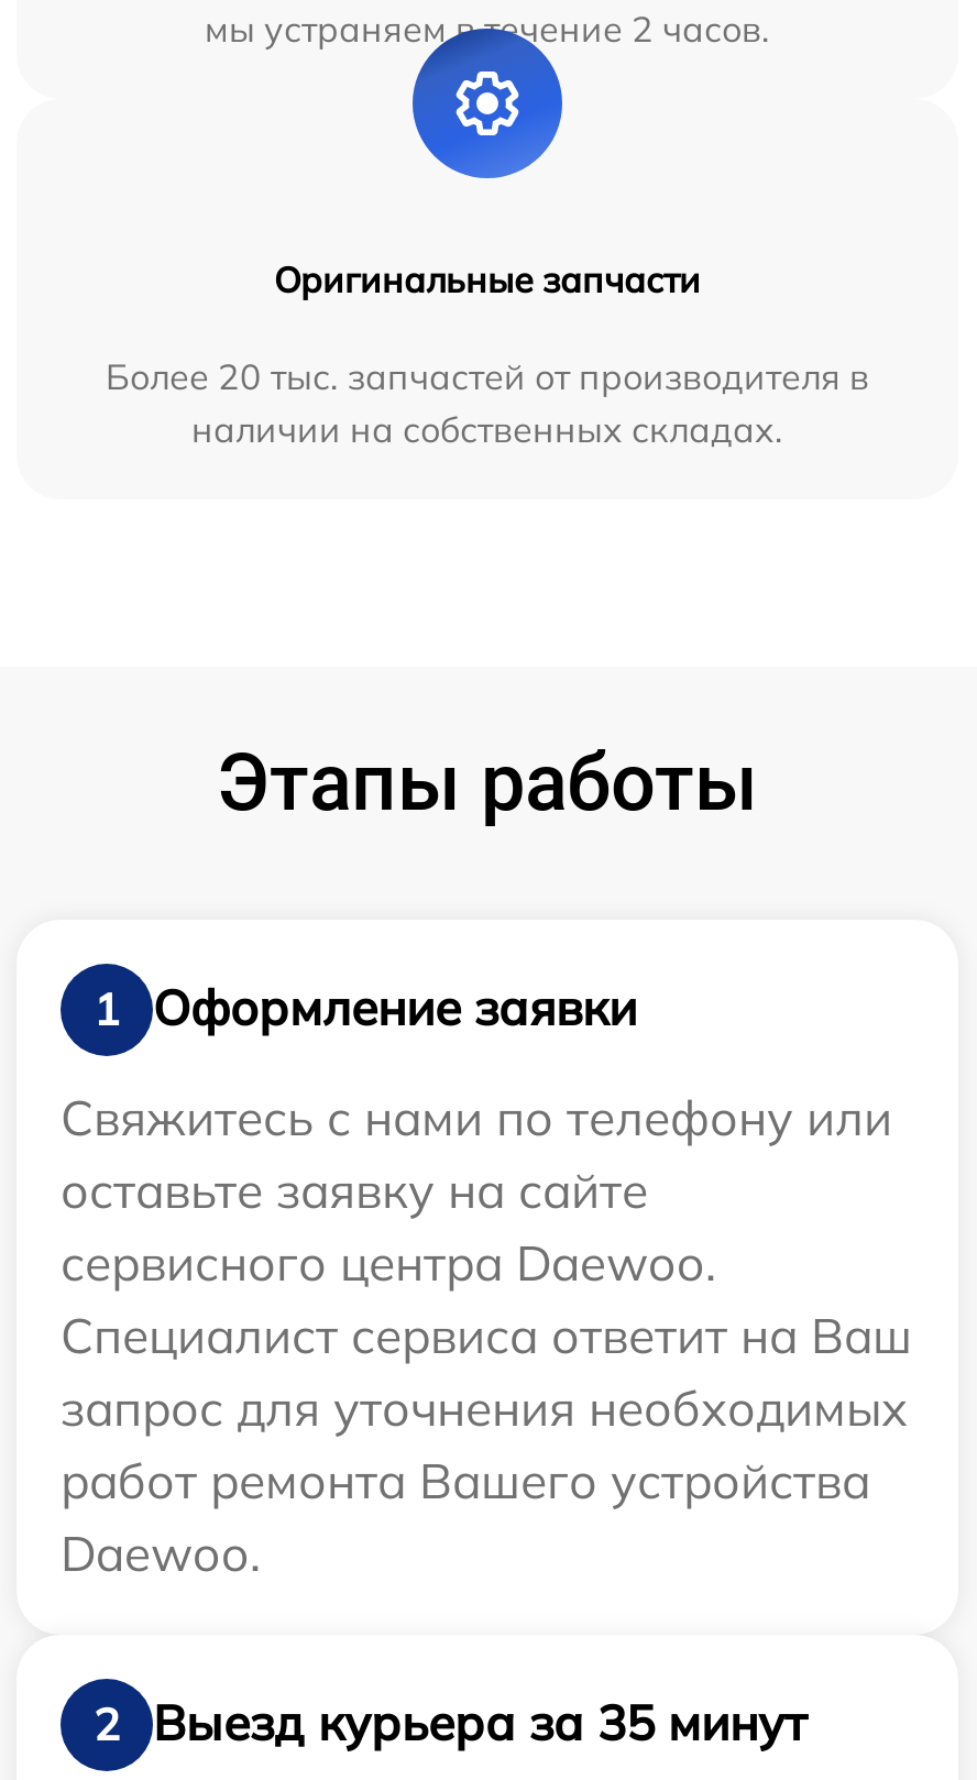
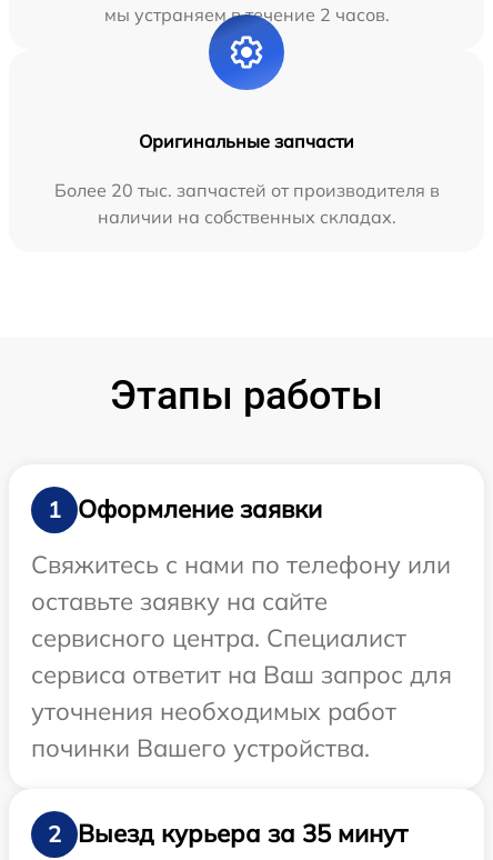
- сервисного центра Daewoo.
- Специалист сервиса ответит на Ваш
- запрос для уточнения необходимых
- работ ремонта Вашего устройства
- Daewoo.
+ сервисного центра. Специалист
+ сервиса ответит на Ваш запрос для
+ уточнения необходимых работ
+ починки Вашего устройства.
